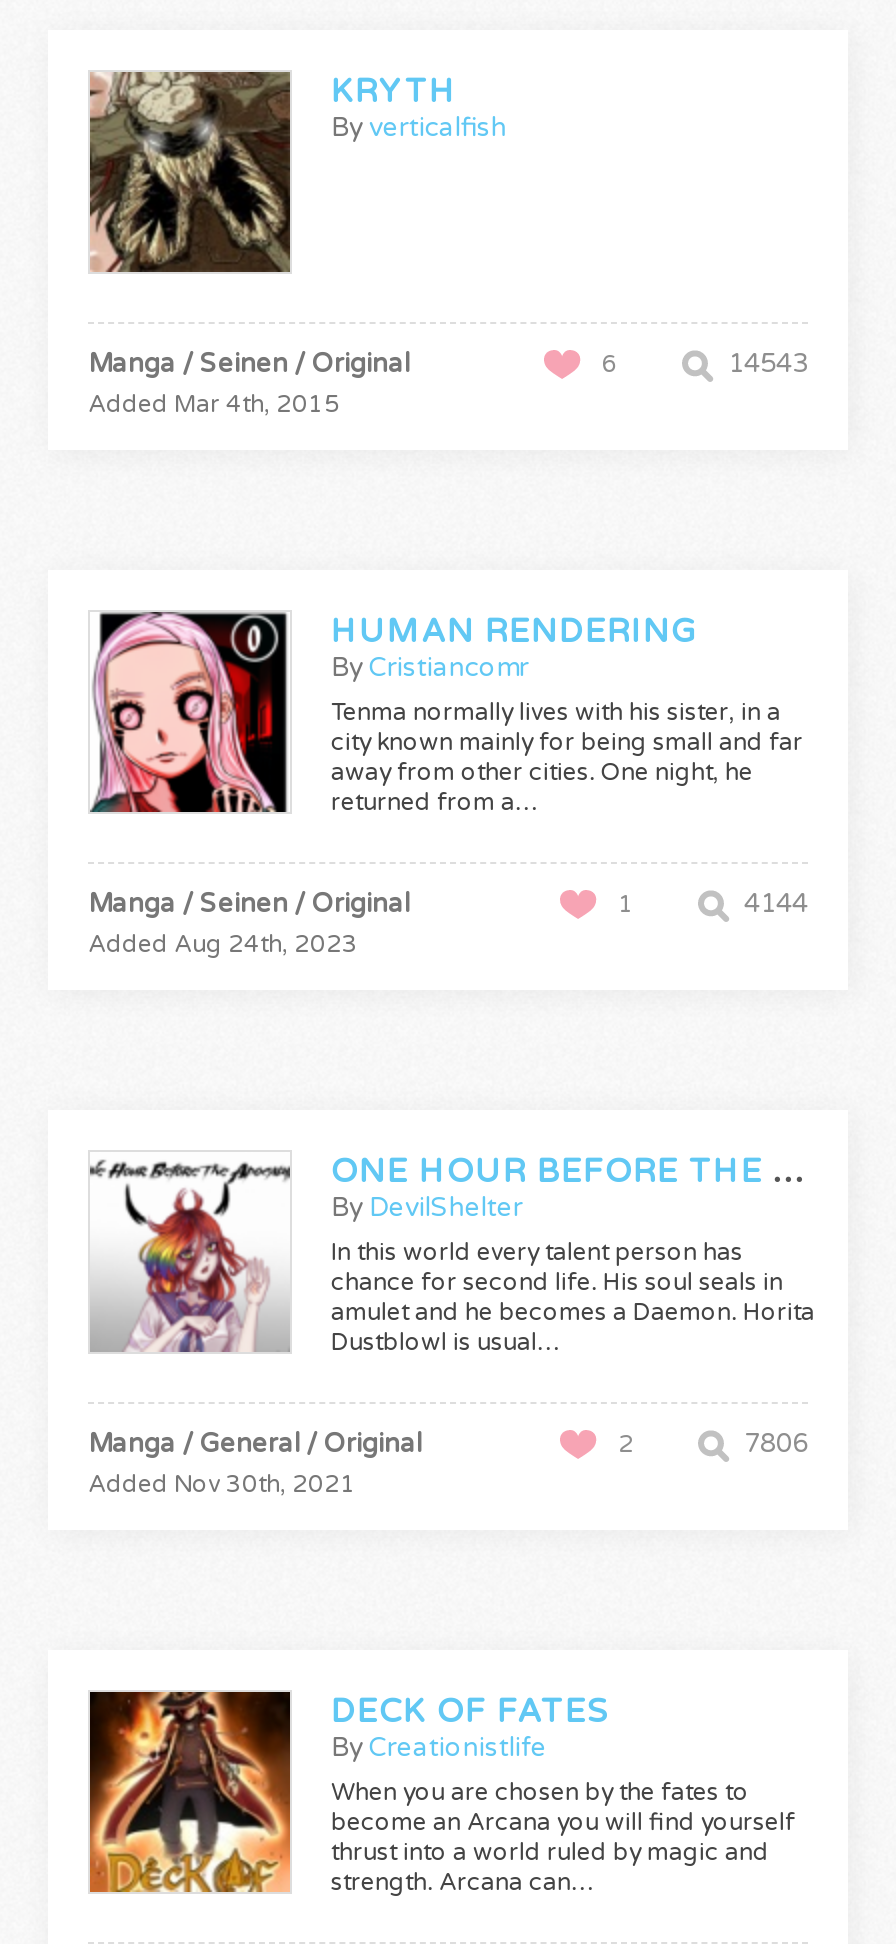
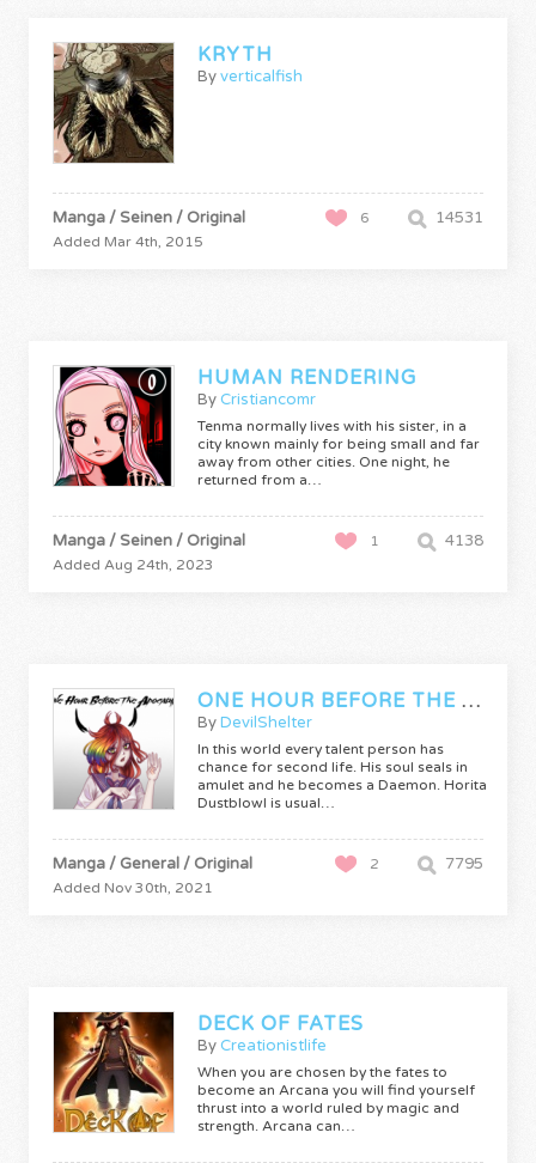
- 14543
+ 14531

- 4144
+ 4138

- 7806
+ 7795
